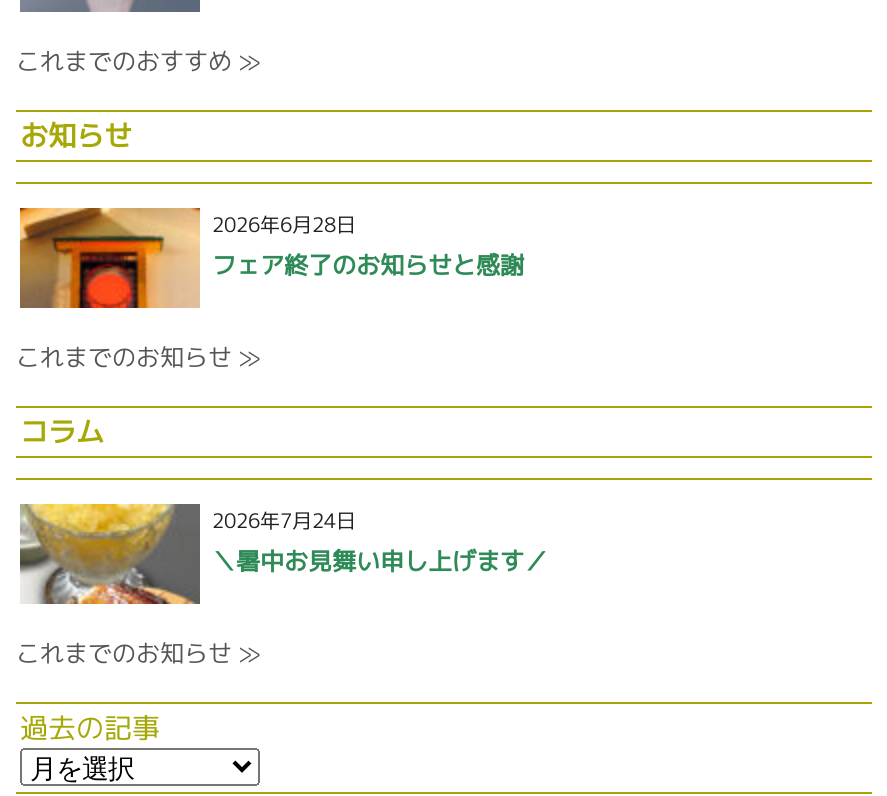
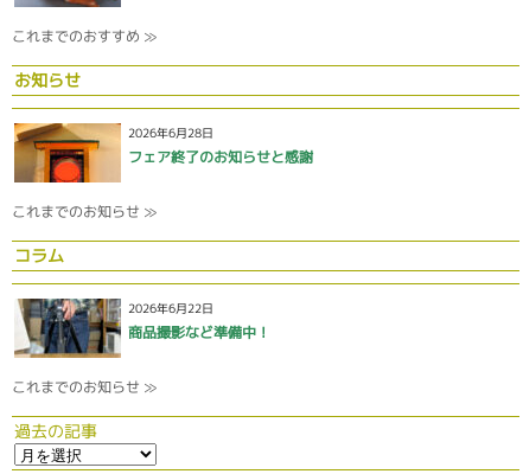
- [image]
- 2026年7月24日
- ＼暑中お見舞い申し上げます／
+ [image]
+ 2026年6月22日
+ 商品撮影など準備中！
